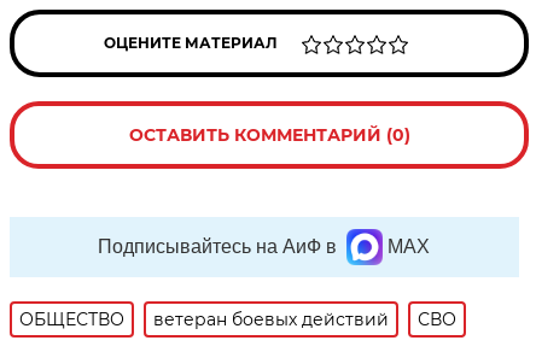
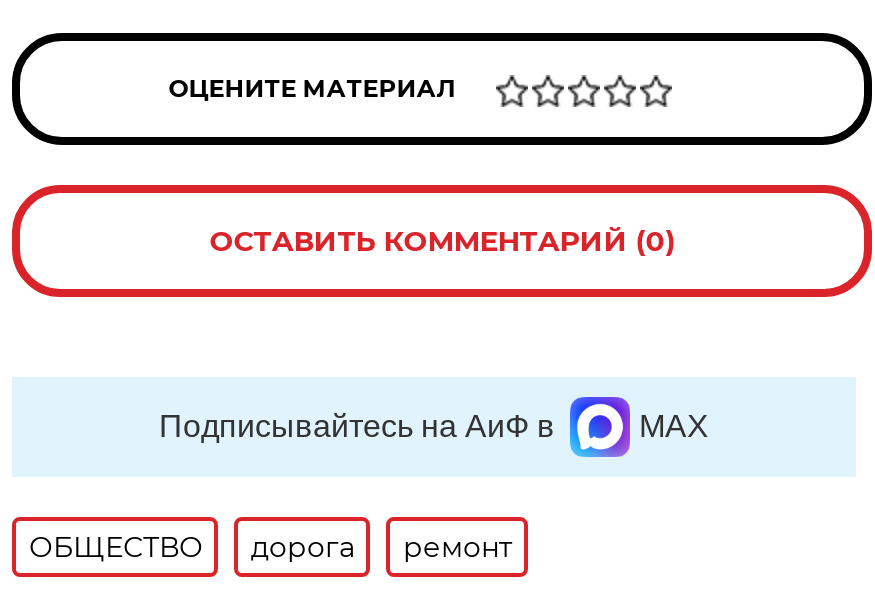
- ветеран боевых действий
- СВО
+ дорога
+ ремонт
